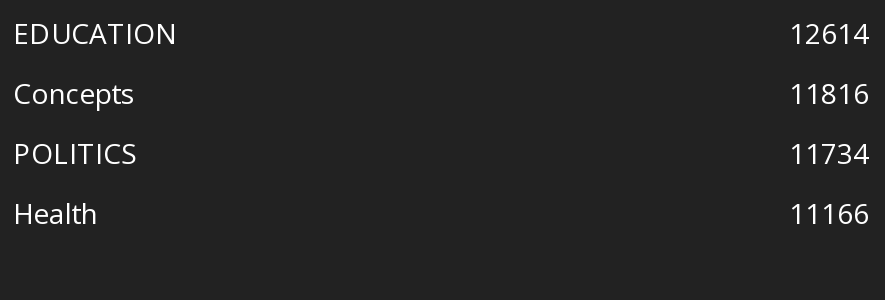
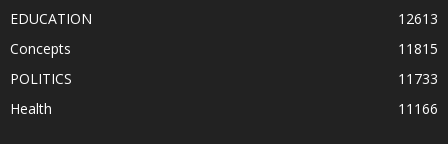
- 12614
+ 12613

- 11816
+ 11815

- 11734
+ 11733
